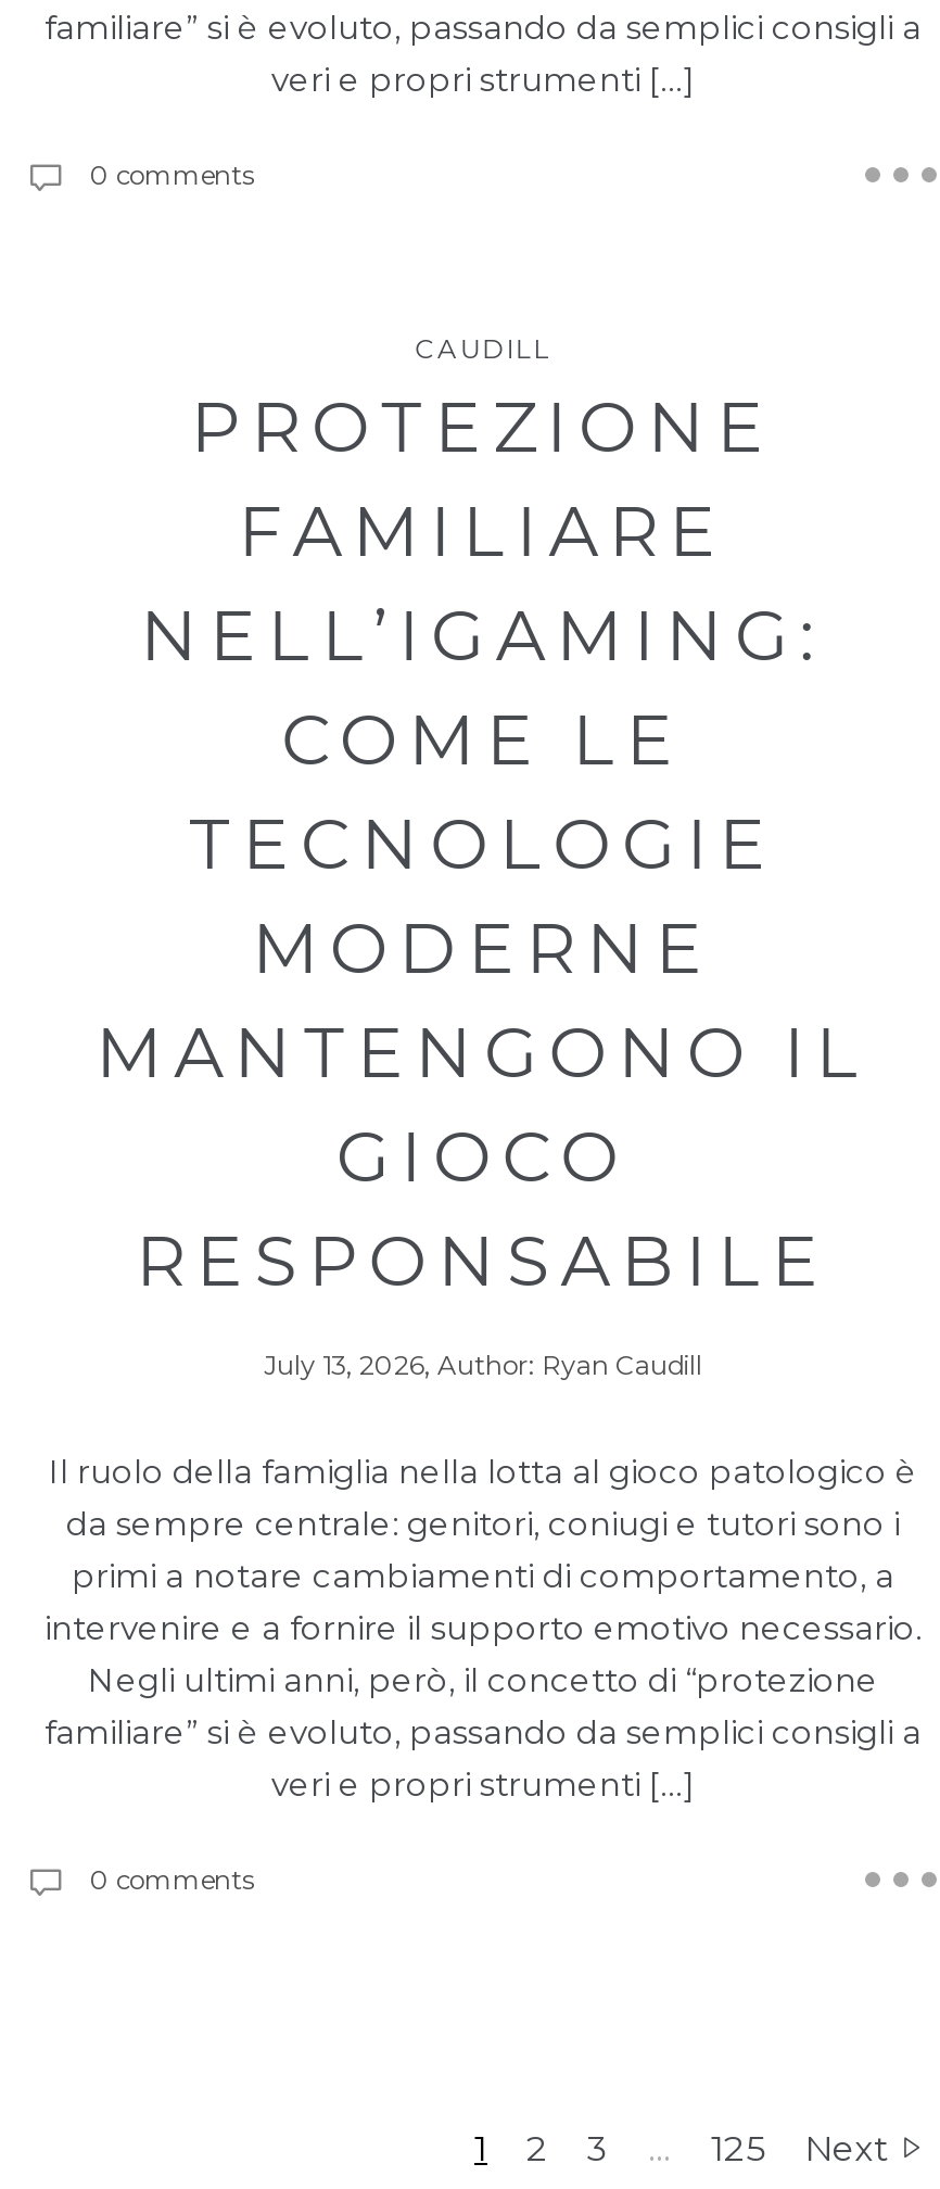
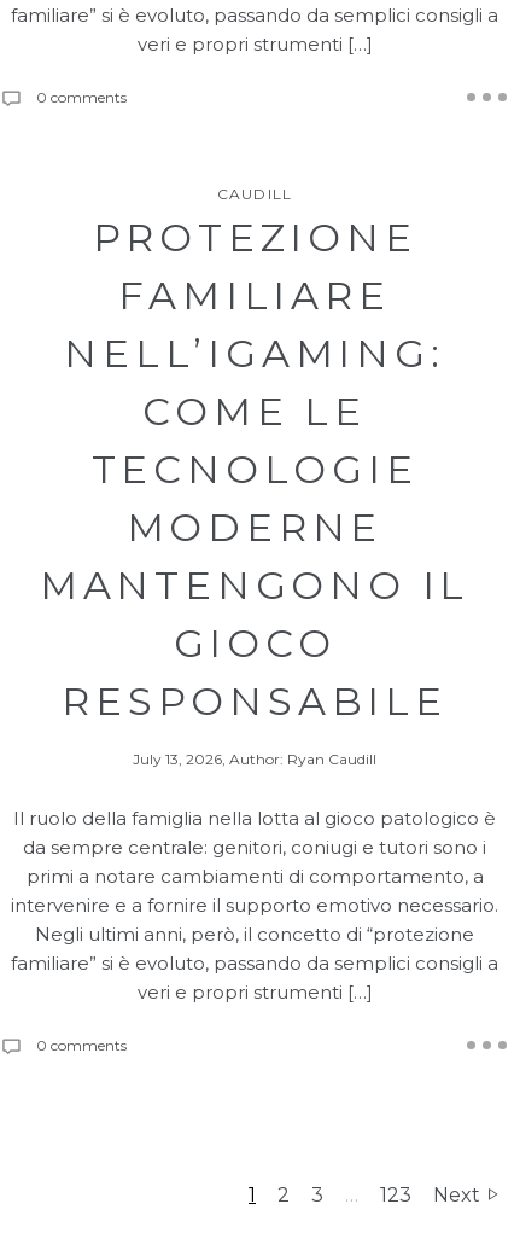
- 125
+ 123
